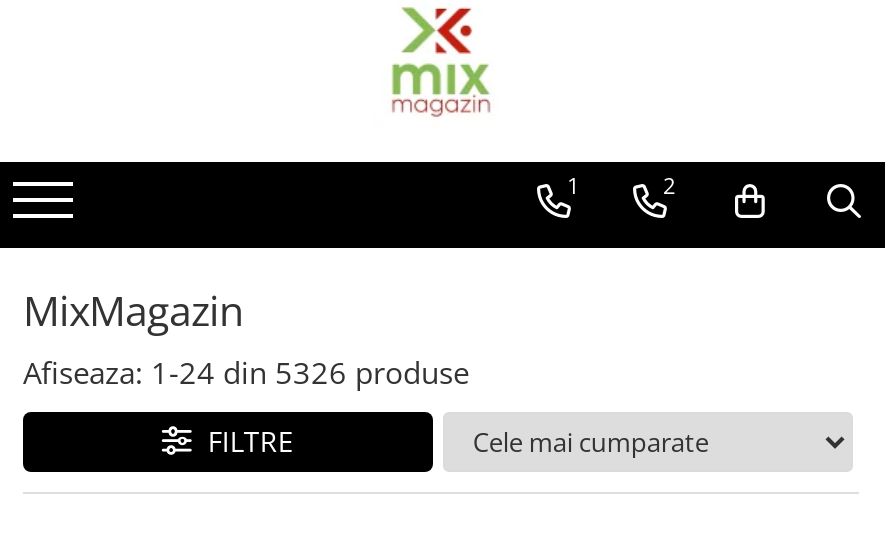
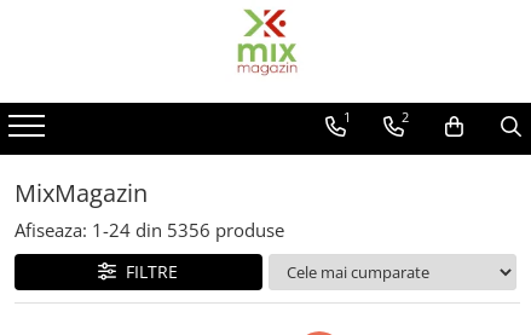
- Afiseaza: 1- 24 din 5326 produse
+ Afiseaza: 1- 24 din 5356 produse
